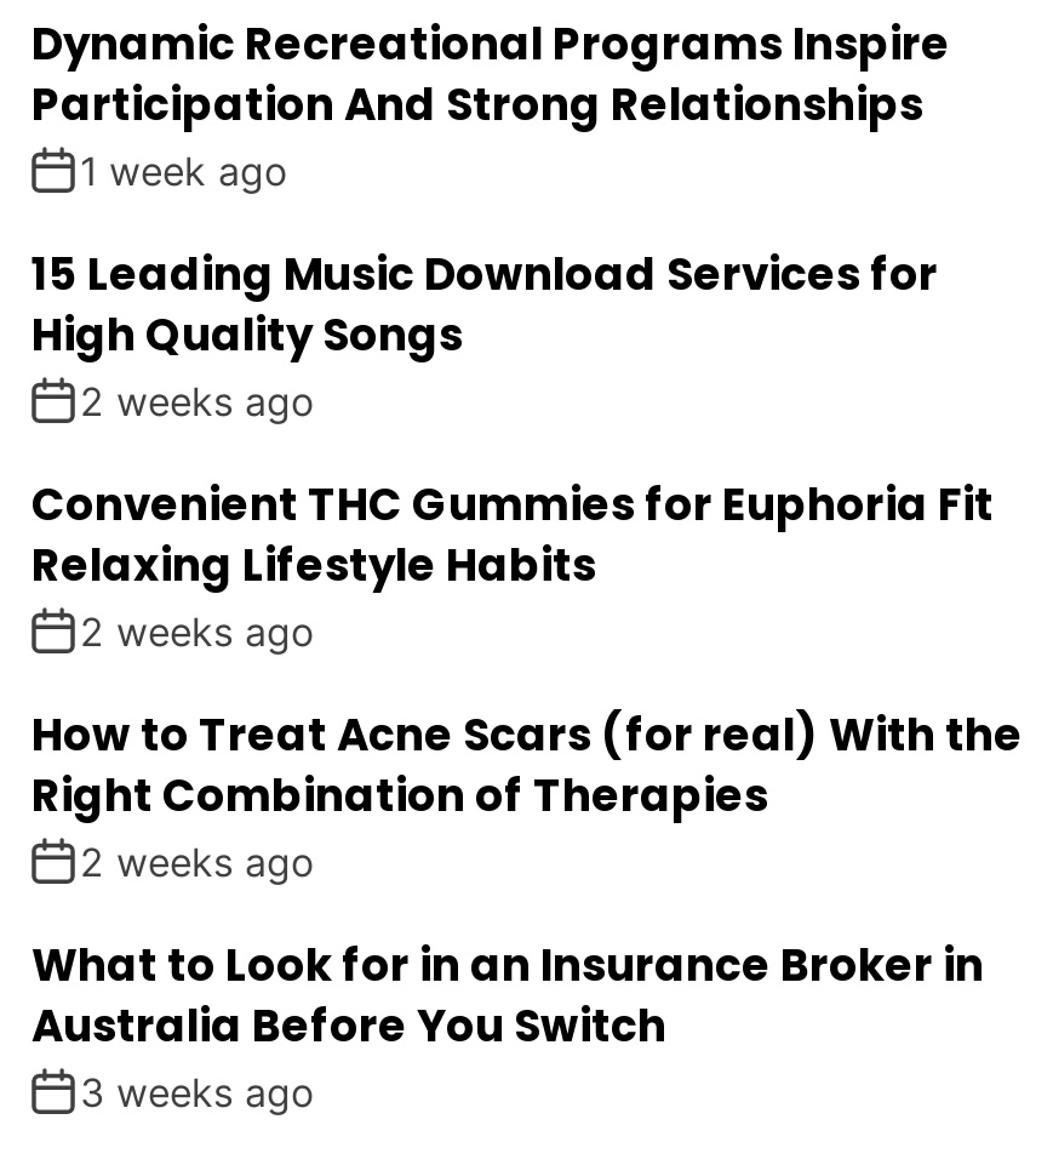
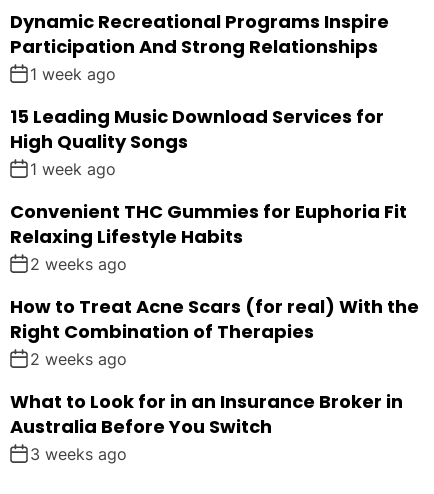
- 2 weeks ago
+ 1 week ago
